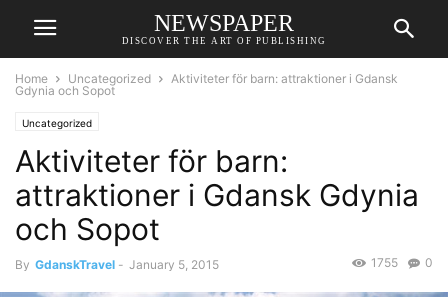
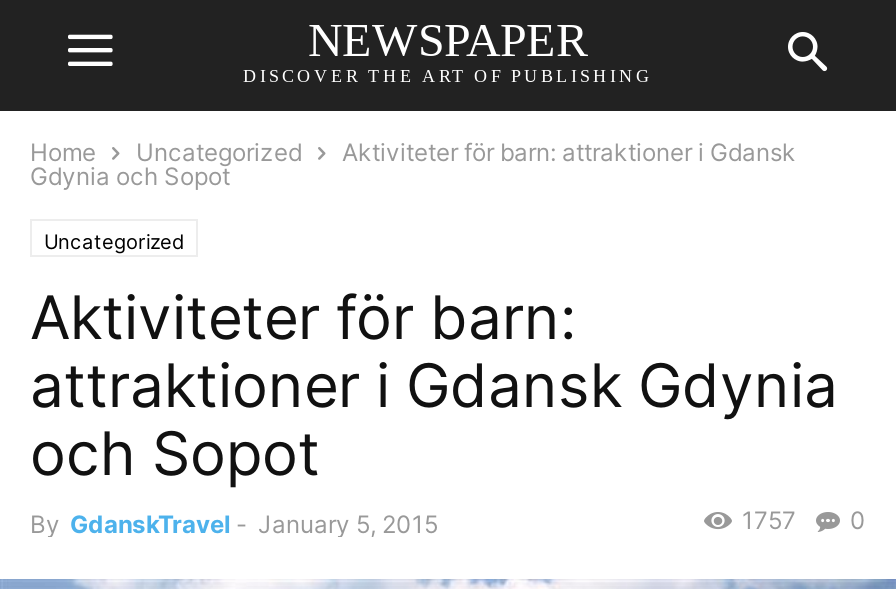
- 1755 0
+ 1757 0
